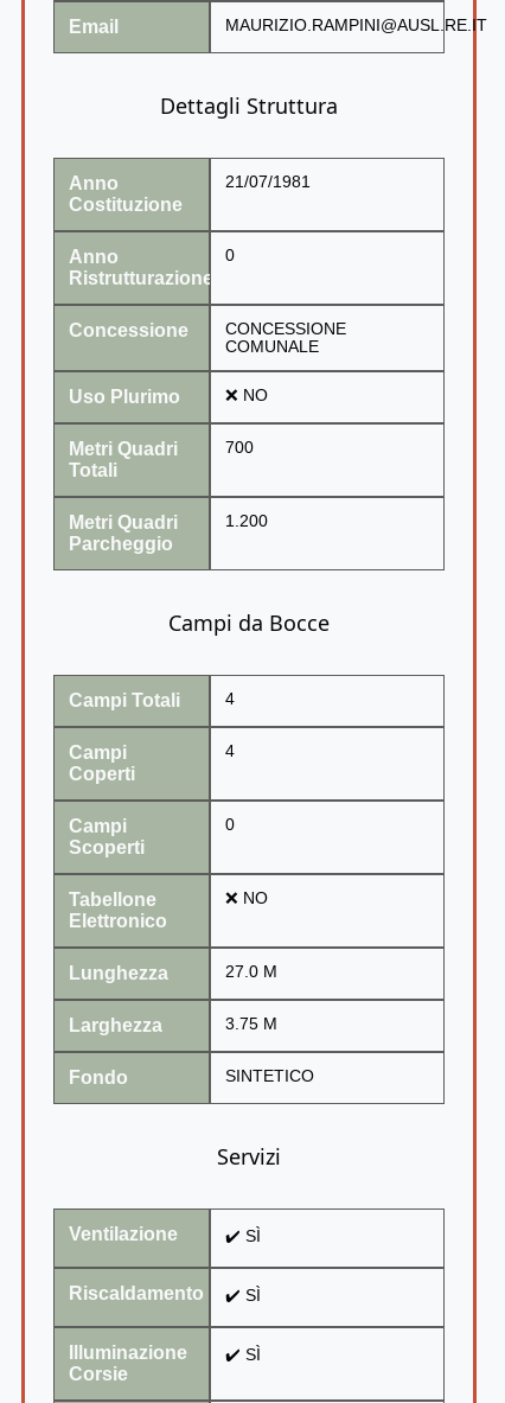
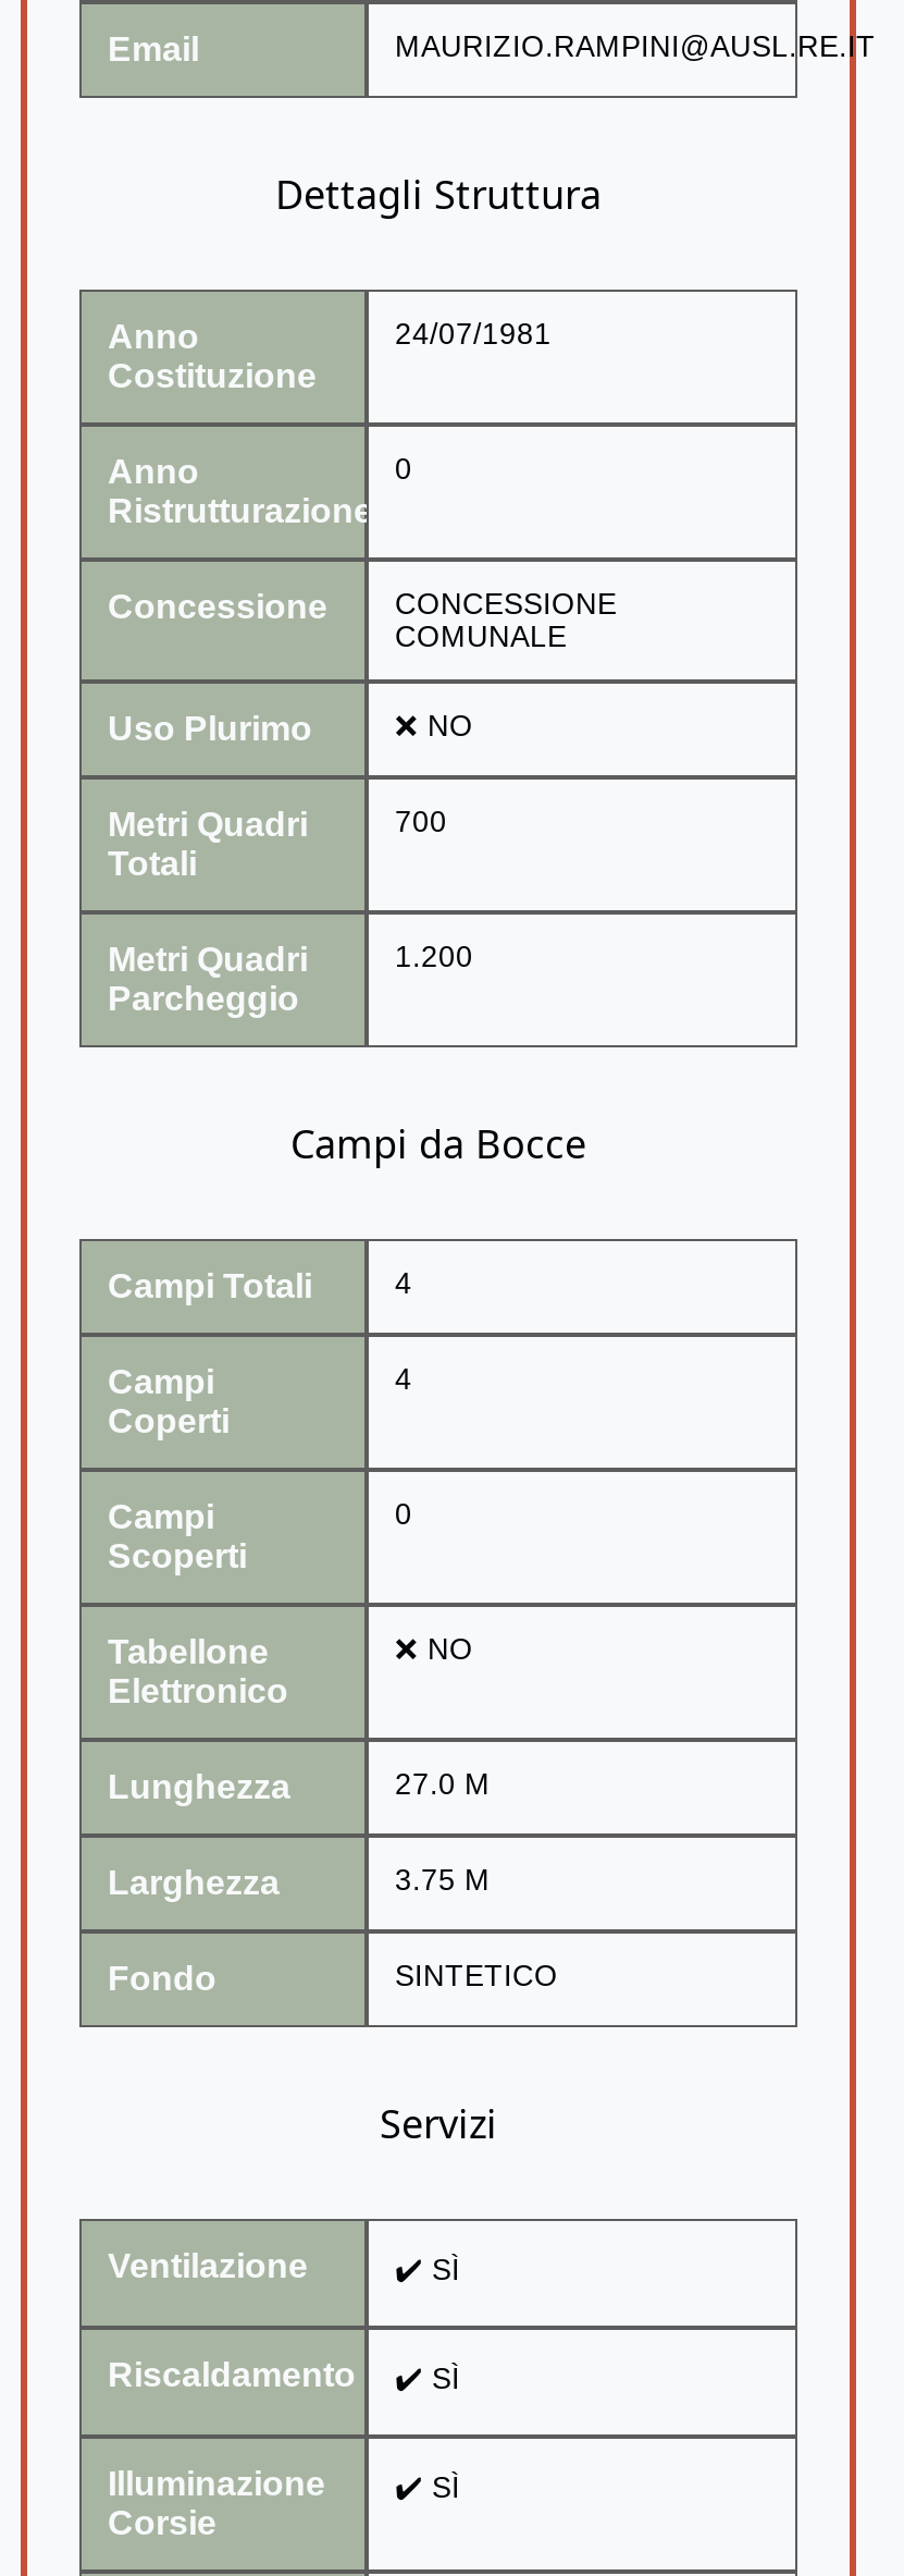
- 21/07/1981
+ 24/07/1981
